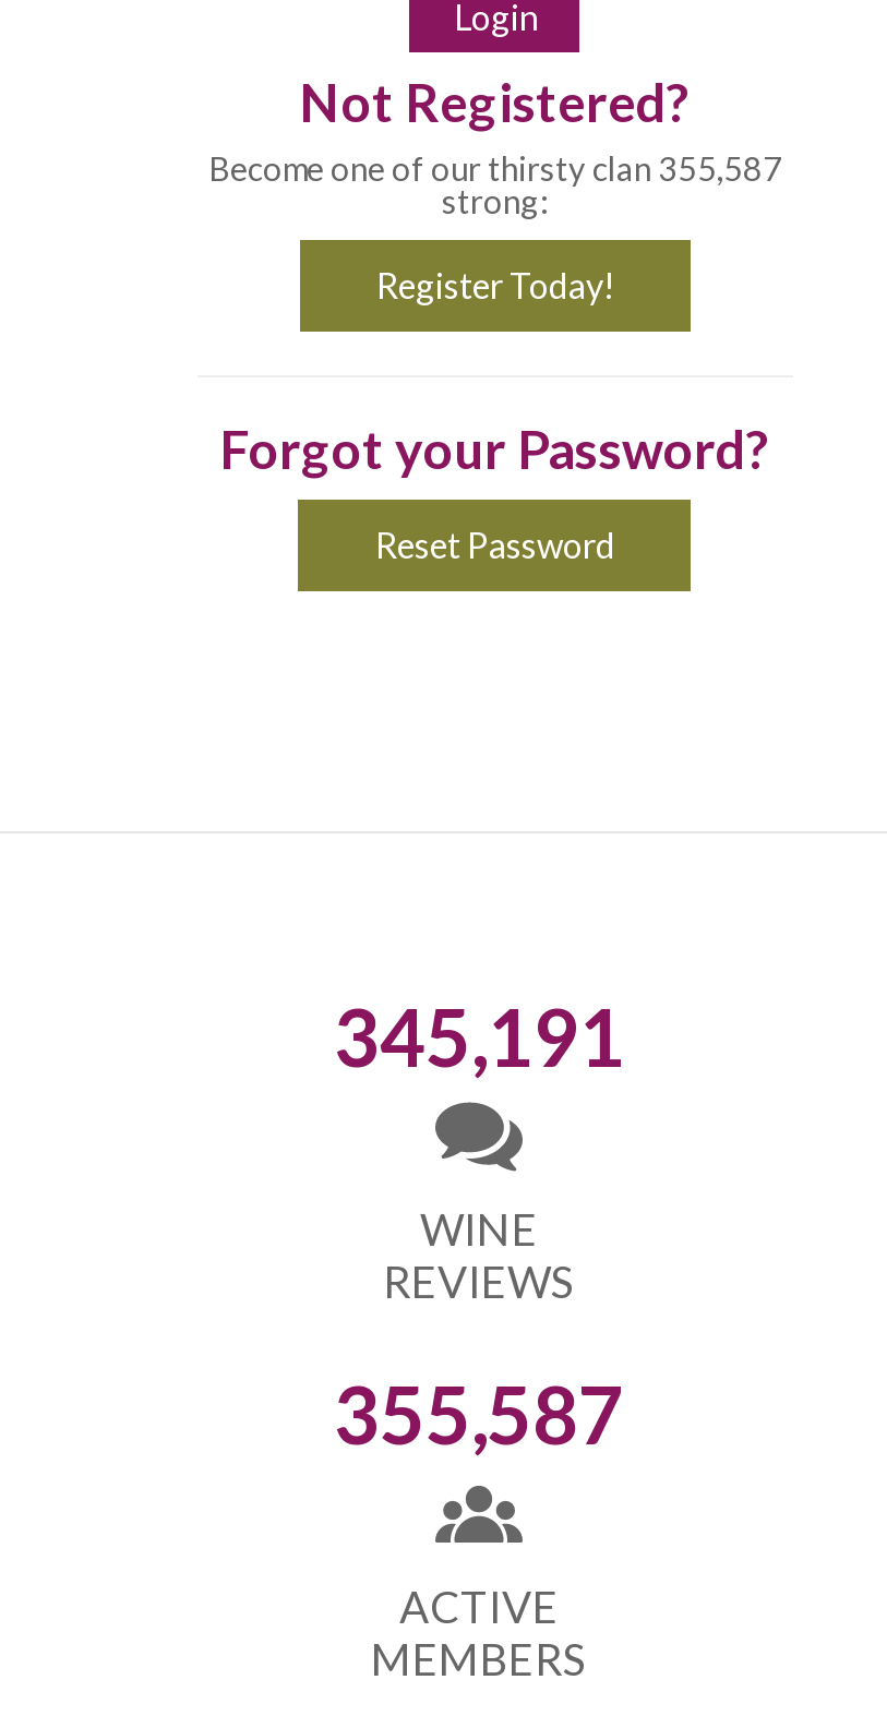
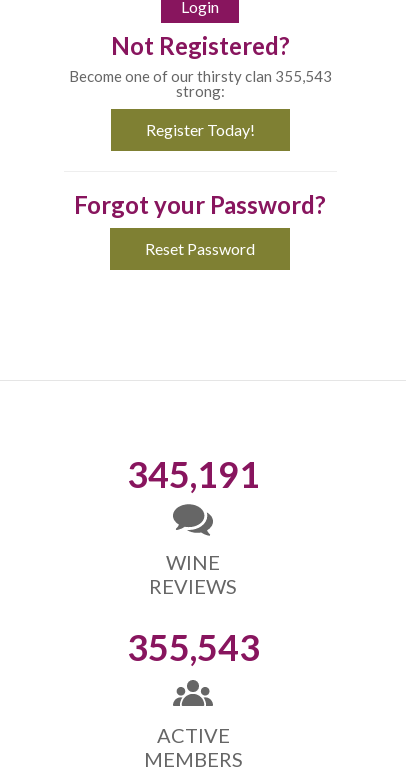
- Become one of our thirsty clan 355,587
+ Become one of our thirsty clan 355,543

- 355,587
+ 355,543
